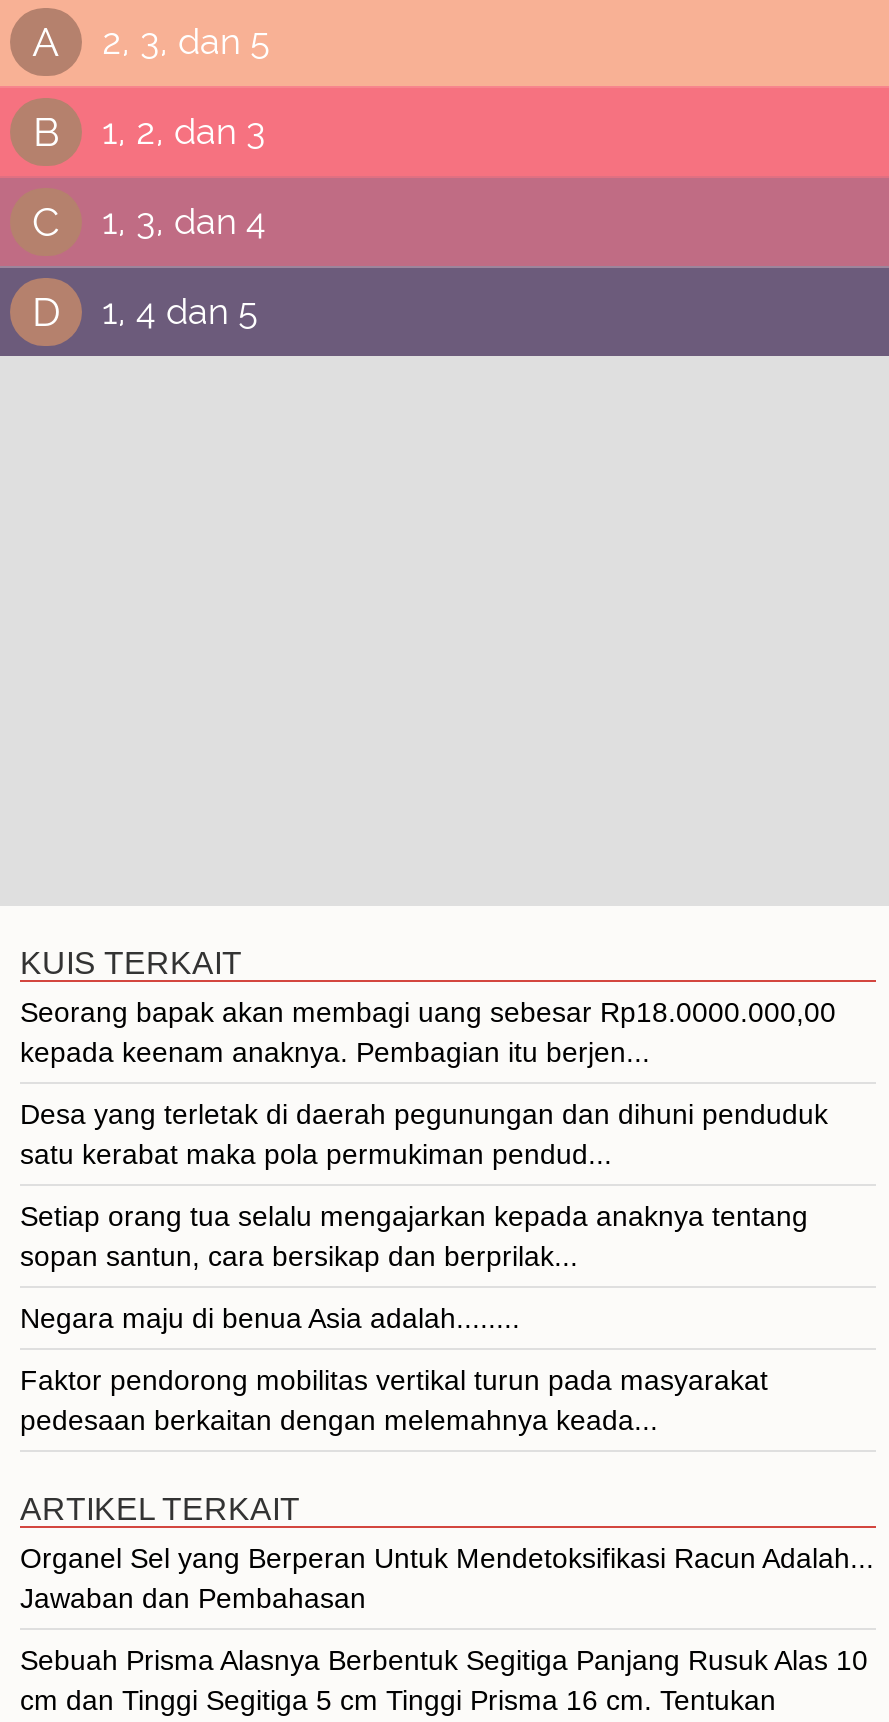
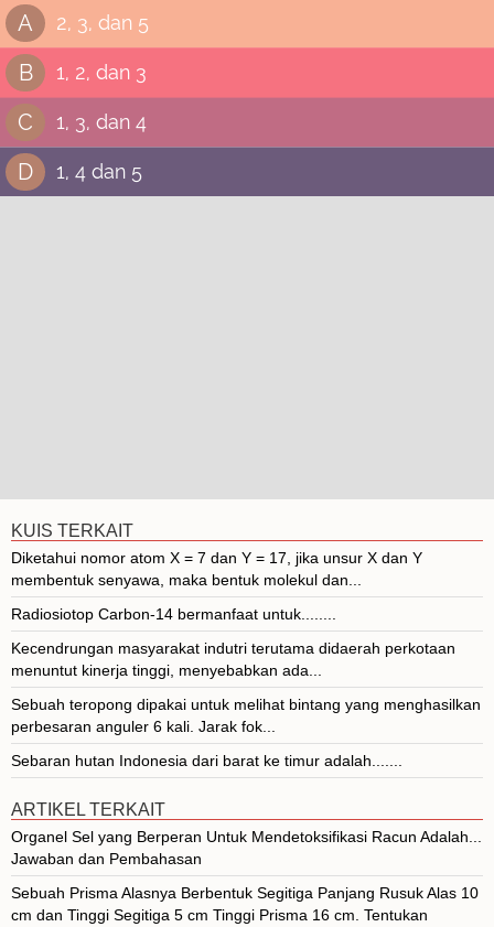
- Seorang bapak akan membagi uang sebesar Rp18.0000.000,00
- kepada keenam anaknya. Pembagian itu berjen...
+ Diketahui nomor atom X = 7 dan Y = 17, jika unsur X dan Y
+ membentuk senyawa, maka bentuk molekul dan...

- Desa yang terletak di daerah pegunungan dan dihuni penduduk
- satu kerabat maka pola permukiman pendud...
+ Radiosiotop Carbon-14 bermanfaat untuk........

- Setiap orang tua selalu mengajarkan kepada anaknya tentang
- sopan santun, cara bersikap dan berprilak...
+ Kecendrungan masyarakat indutri terutama didaerah perkotaan
+ menuntut kinerja tinggi, menyebabkan ada...

- Negara maju di benua Asia adalah........
+ Sebuah teropong dipakai untuk melihat bintang yang menghasilkan
+ perbesaran anguler 6 kali. Jarak fok...

- Faktor pendorong mobilitas vertikal turun pada masyarakat
- pedesaan berkaitan dengan melemahnya keada...
+ Sebaran hutan Indonesia dari barat ke timur adalah.......
